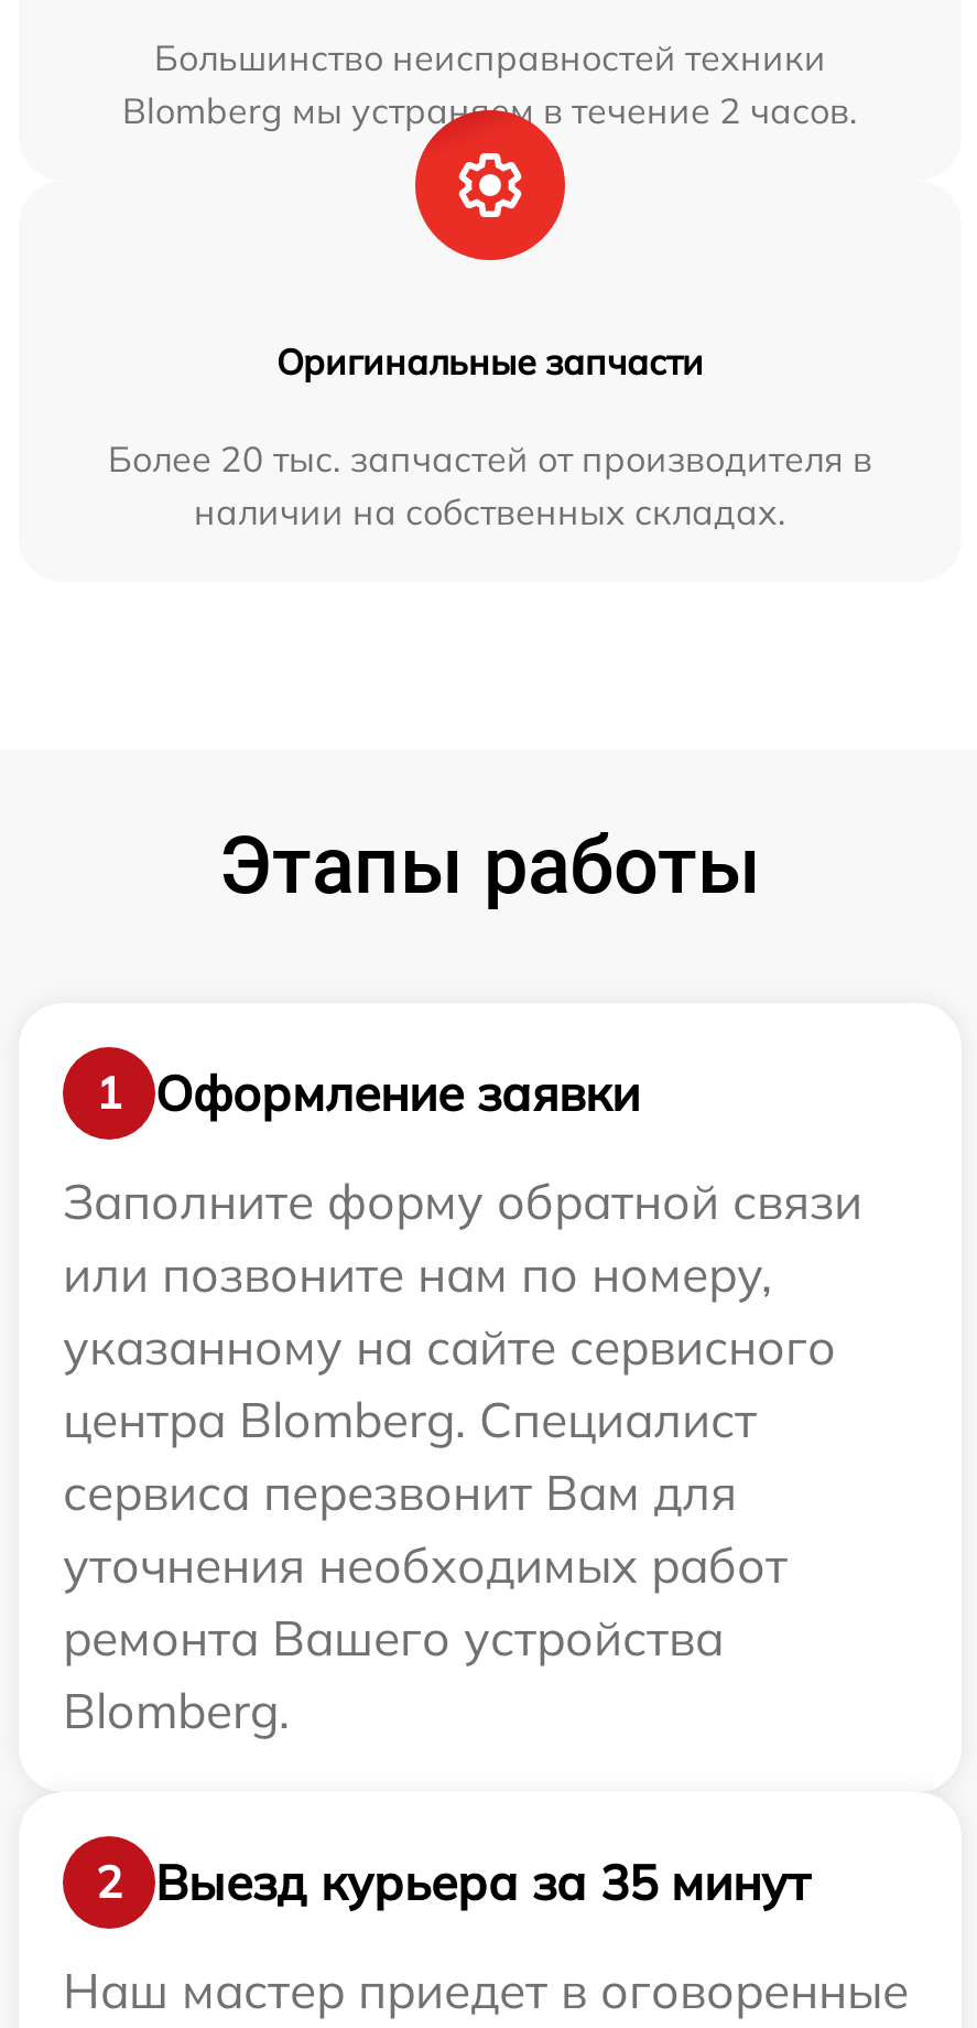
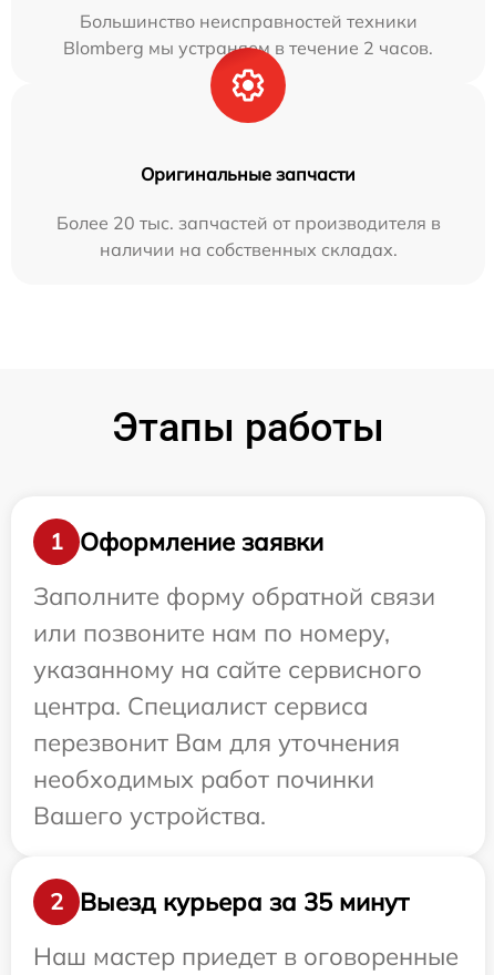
- центра Blomberg. Специалист
- сервиса перезвонит Вам для
- уточнения необходимых работ
- ремонта Вашего устройства
- Blomberg.
+ центра. Специалист сервиса
+ перезвонит Вам для уточнения
+ необходимых работ починки
+ Вашего устройства.
